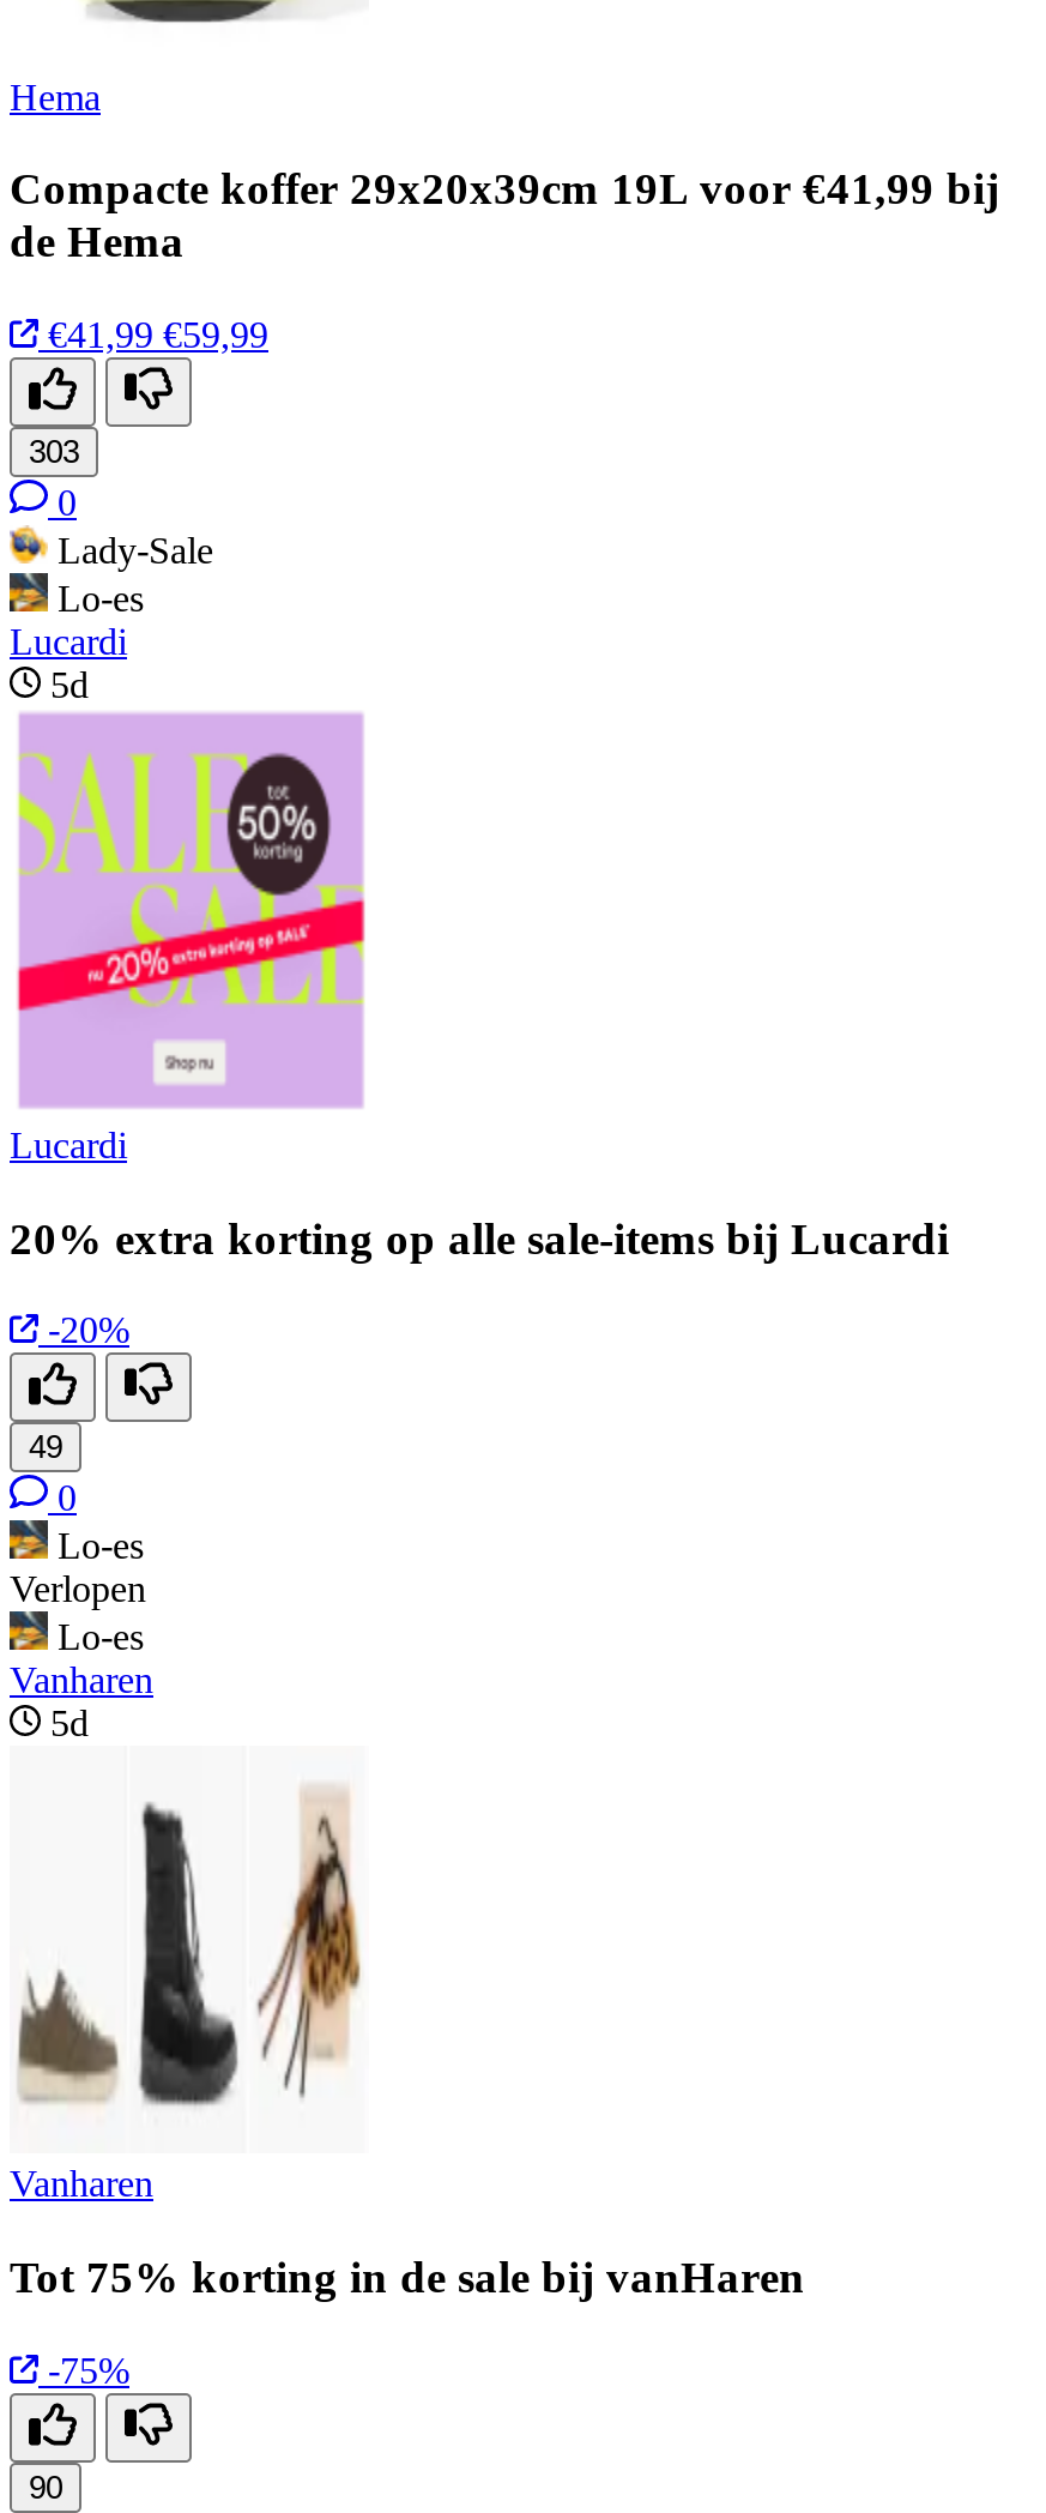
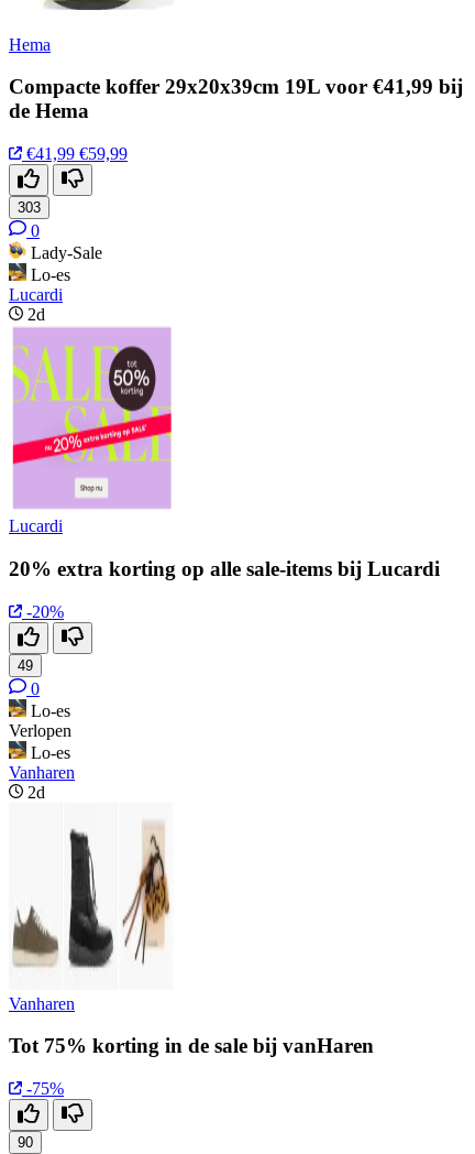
- 5d
+ 2d

- 5d
+ 2d
